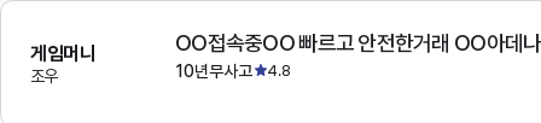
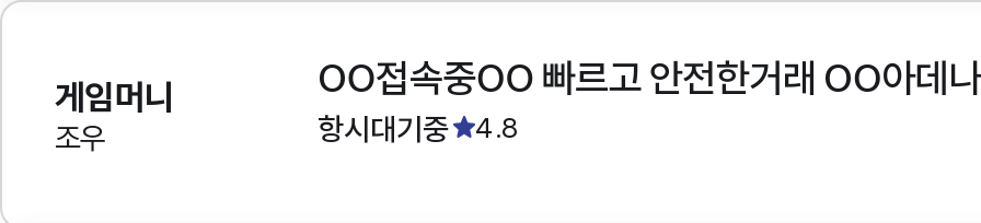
- 10년무사고
+ 항시대기중
